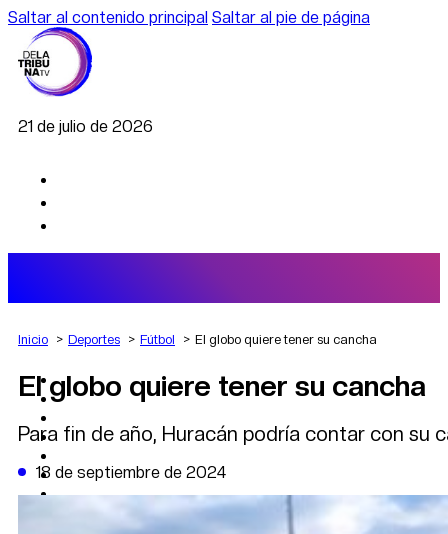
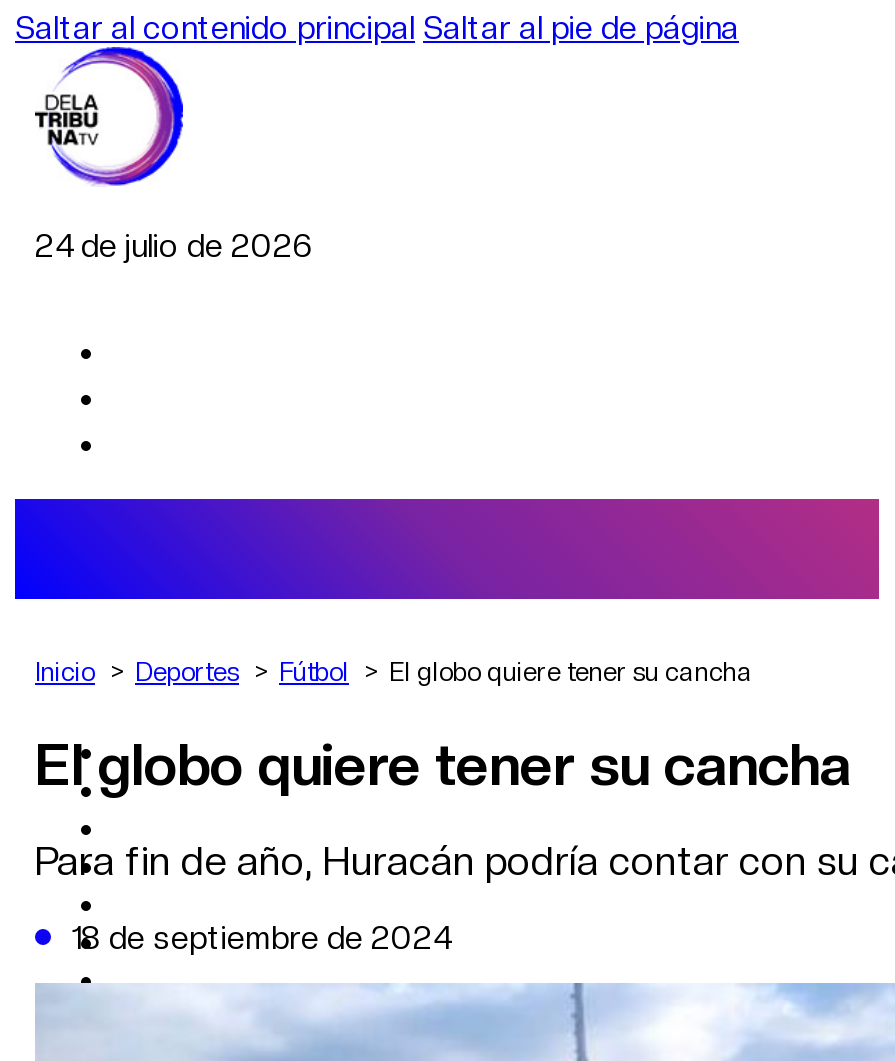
- 21 de julio de 2026
+ 24 de julio de 2026
